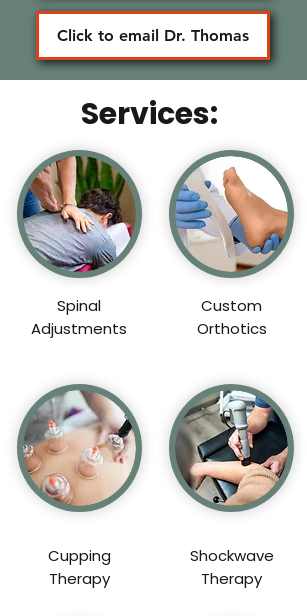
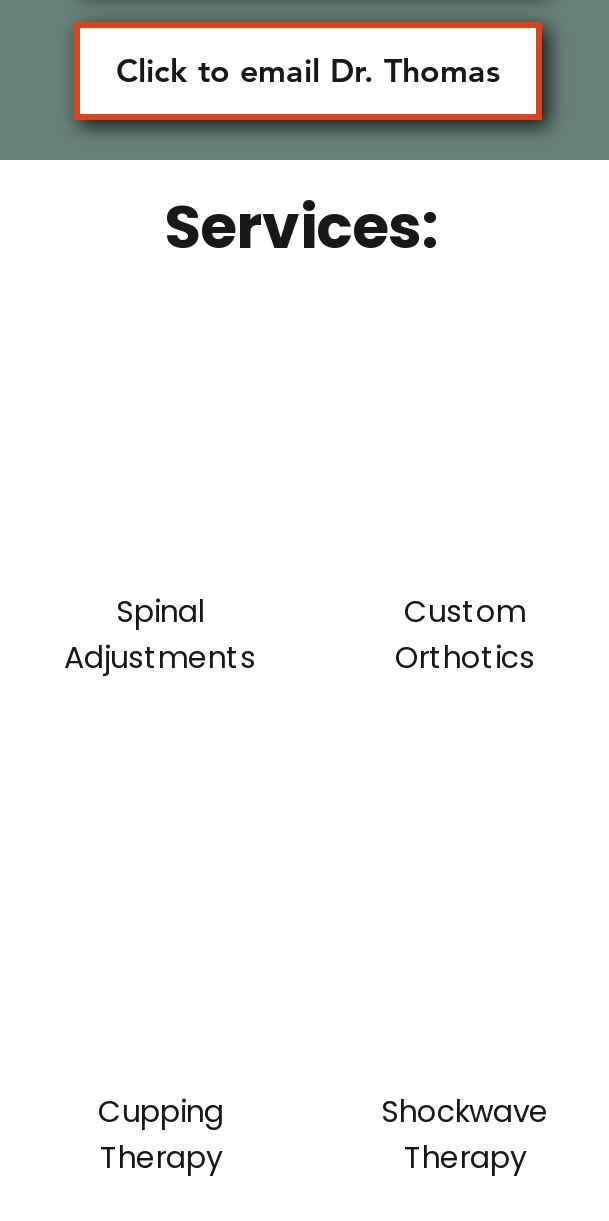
- [image]

- [image]

- [image]

- [image]
